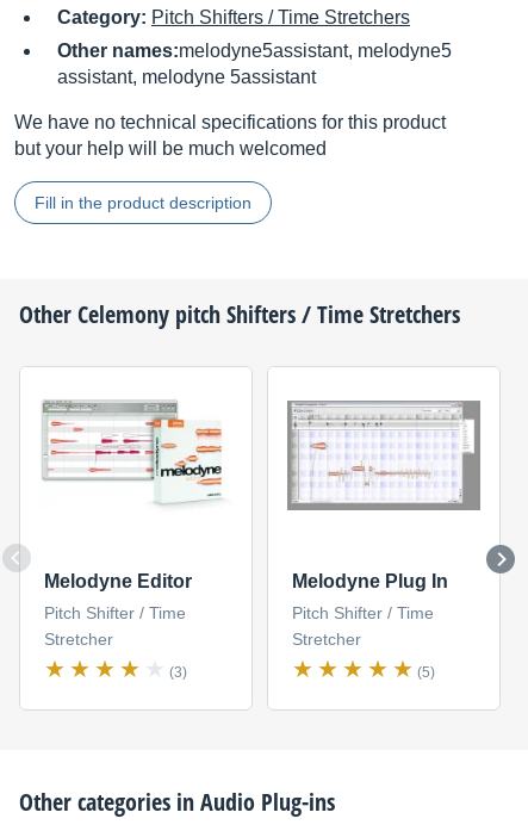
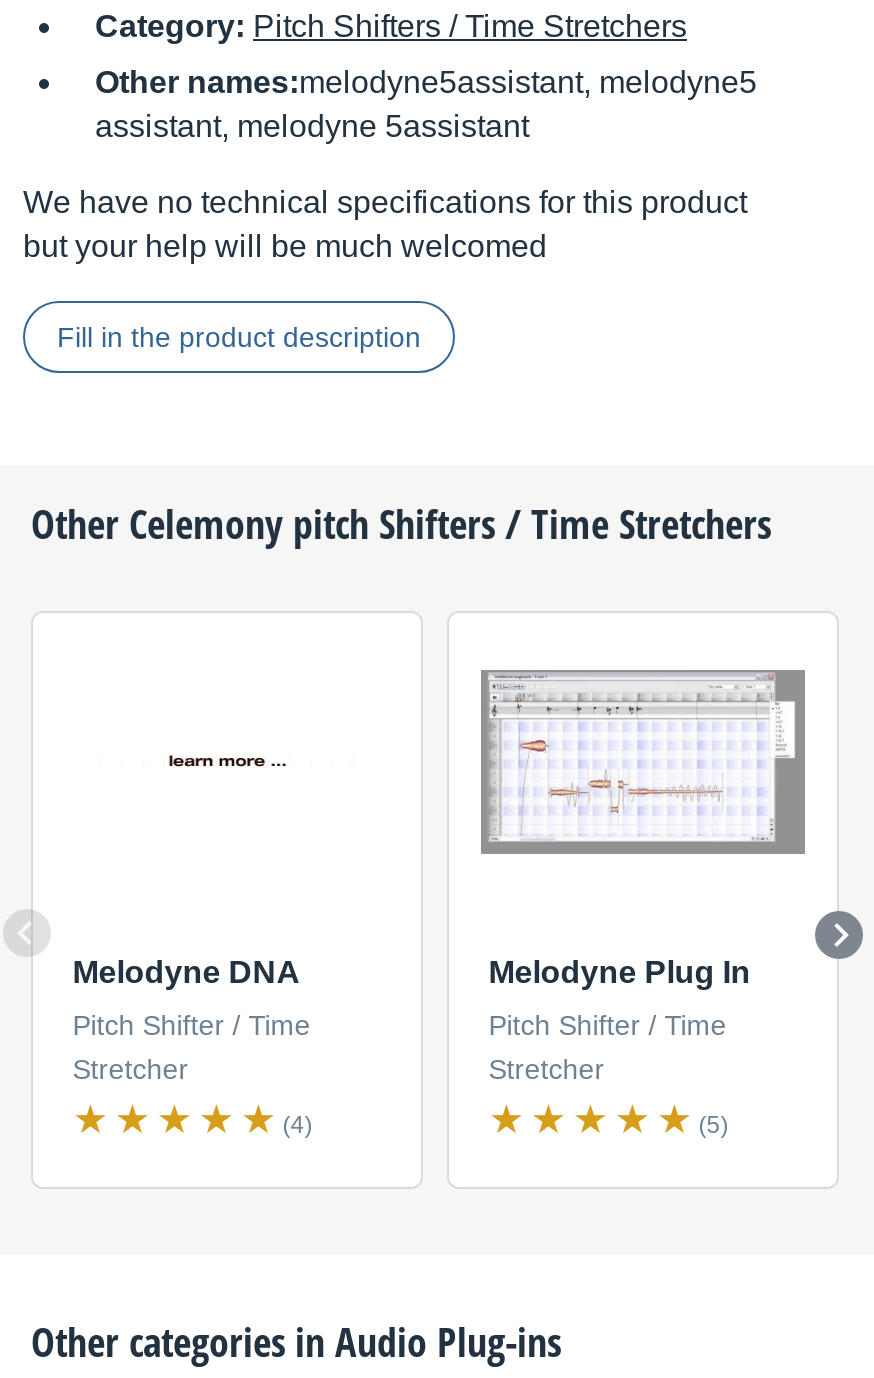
- [image]

- Melodyne Editor
+ Melodyne DNA

- (3)
+ (4)
